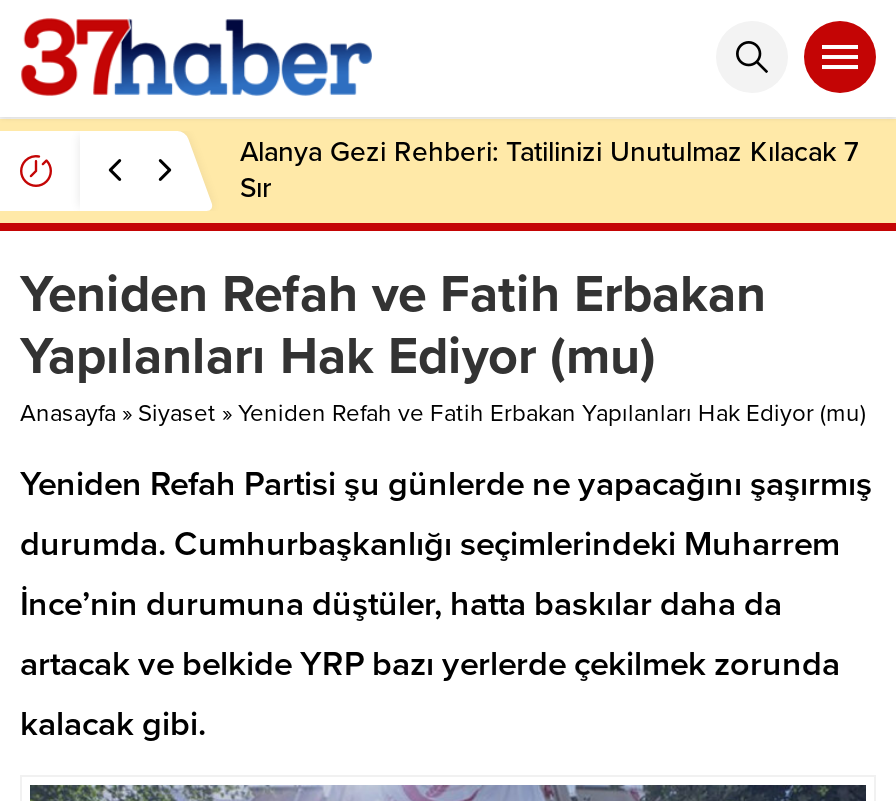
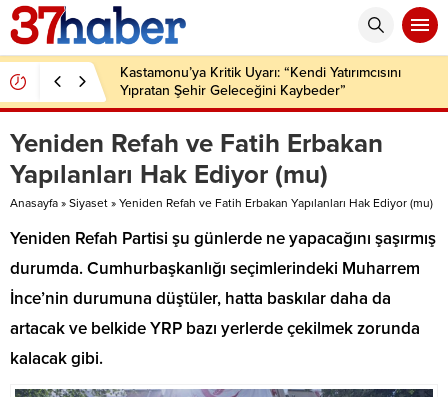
- Alanya Gezi Rehberi: Tatilinizi Unutulmaz Kılacak 7
- Sır
+ Kastamonu’ya Kritik Uyarı: “Kendi Yatırımcısını
+ Yıpratan Şehir Geleceğini Kaybeder”
